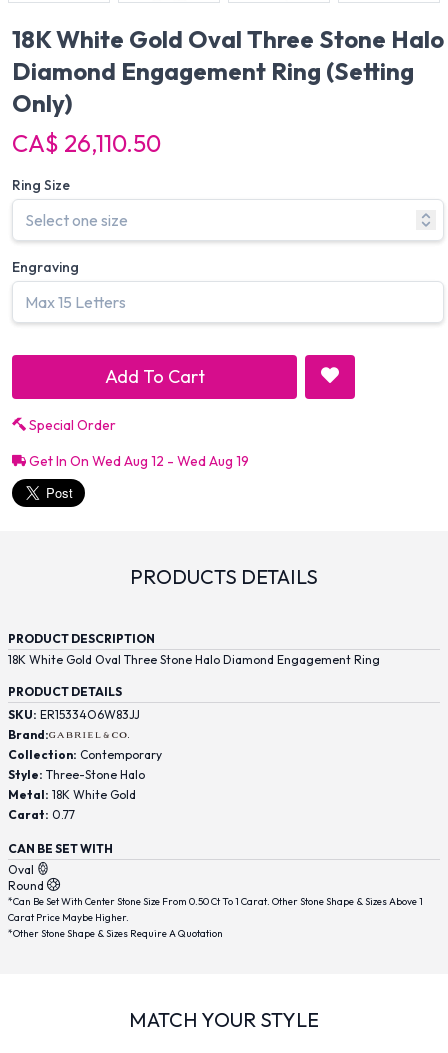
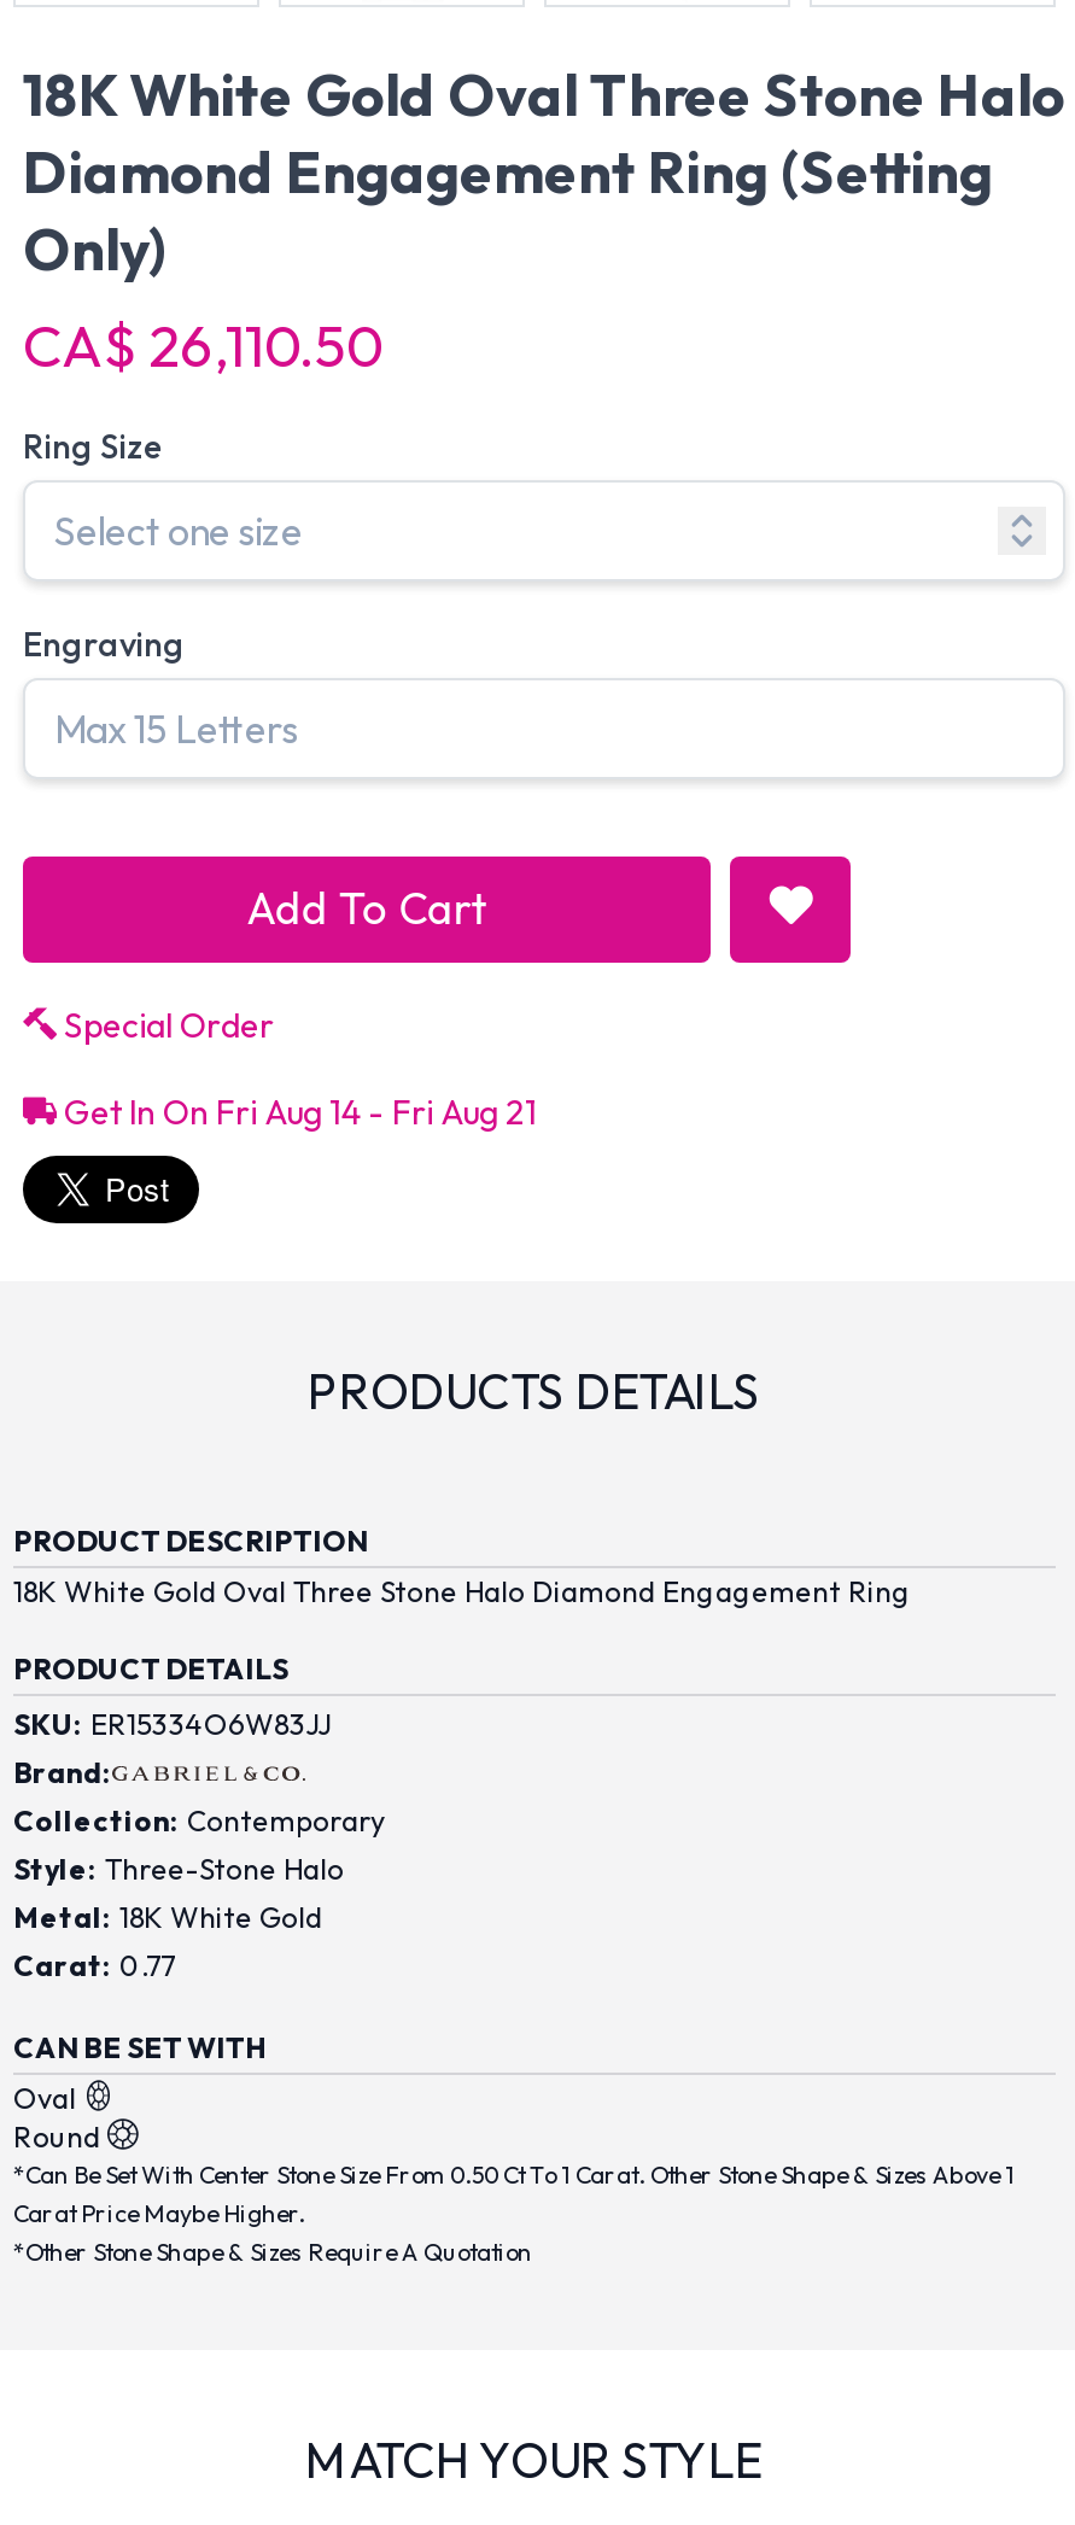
- Get In On Wed Aug 12 - Wed Aug 19
+ Get In On Fri Aug 14 - Fri Aug 21
